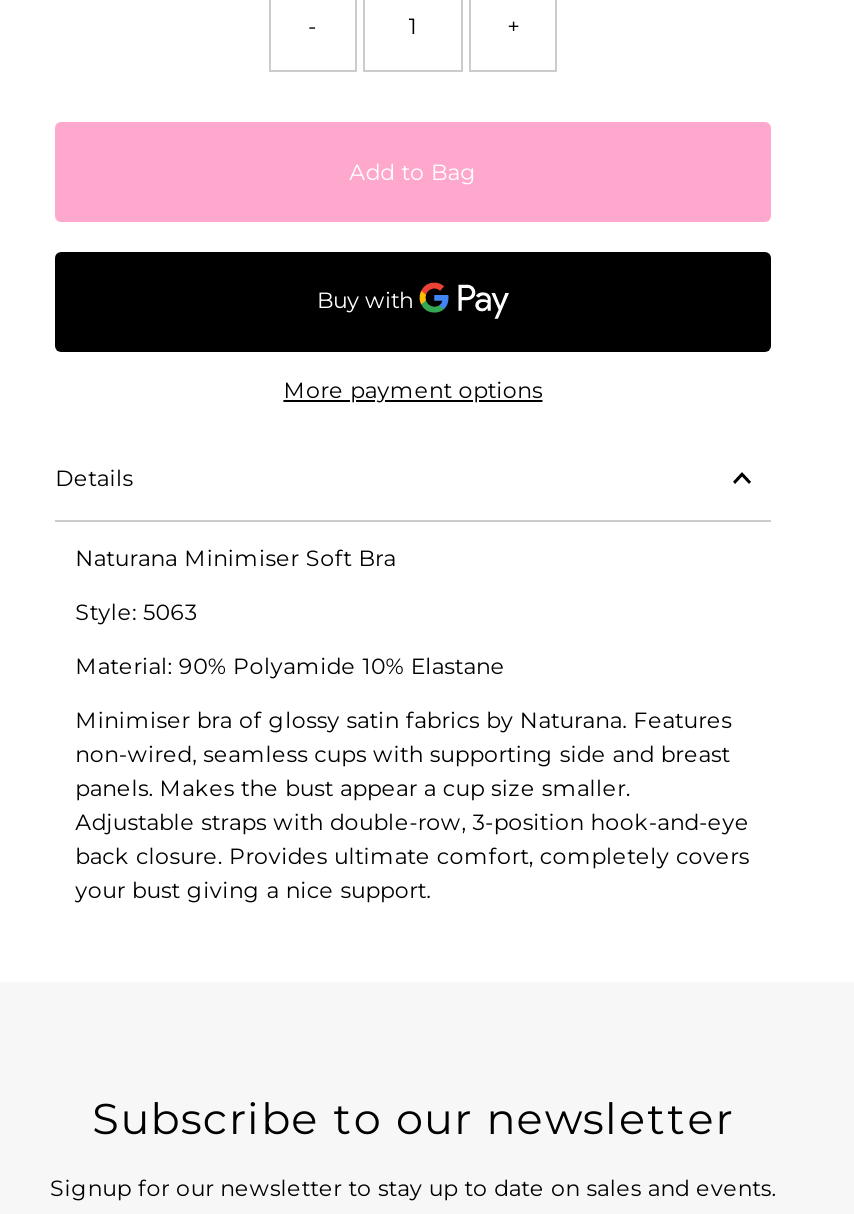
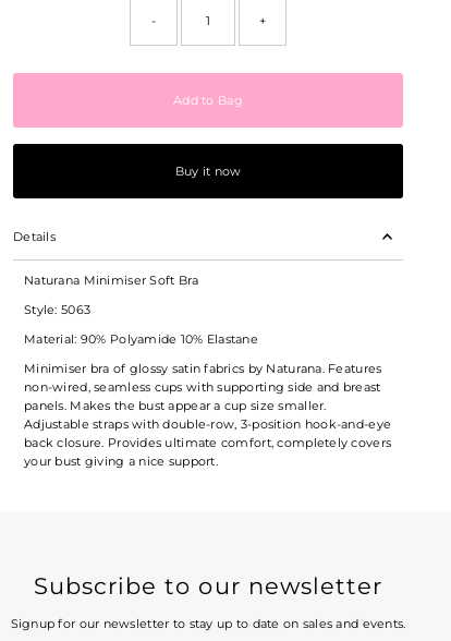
- More payment options
+ Buy it now
